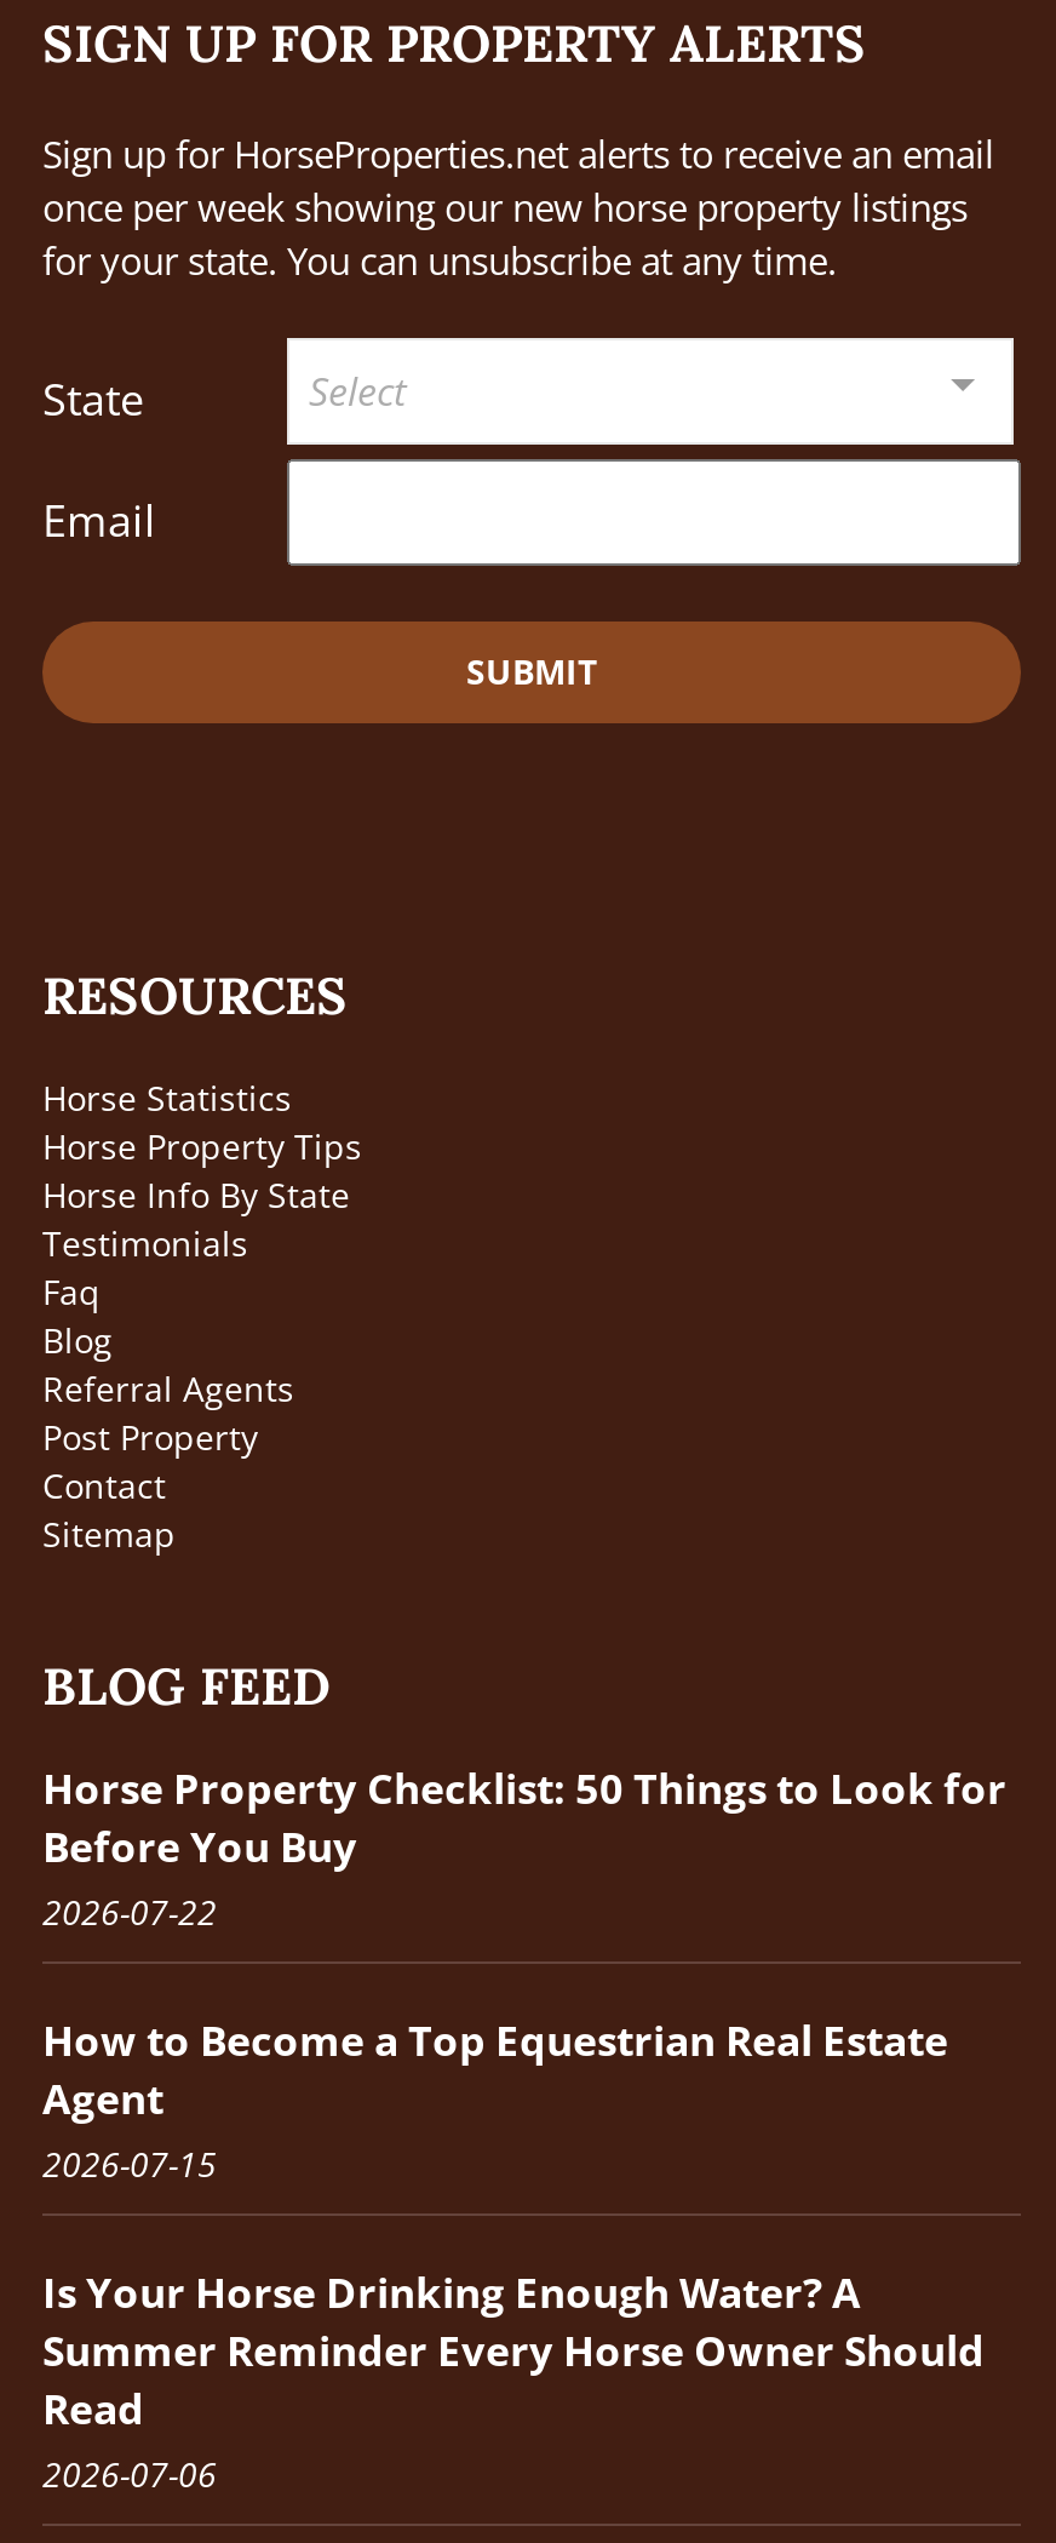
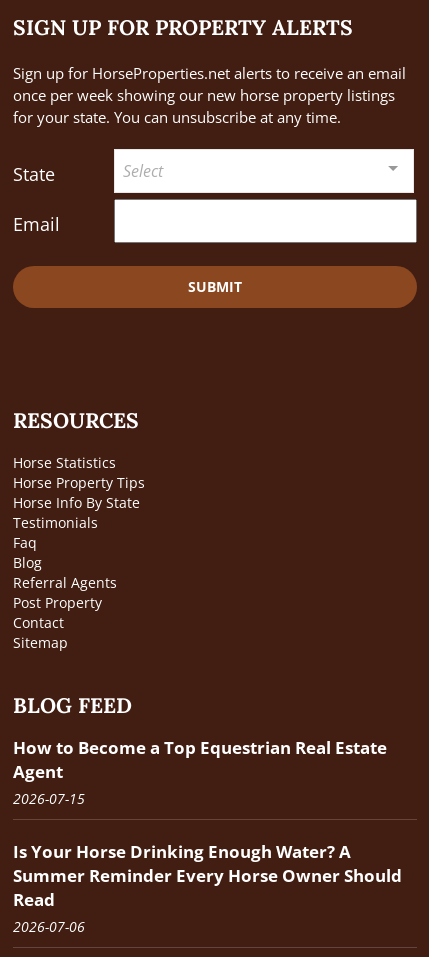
- Horse Property Checklist: 50 Things to Look for
- Before You Buy
- 2026-07-22
